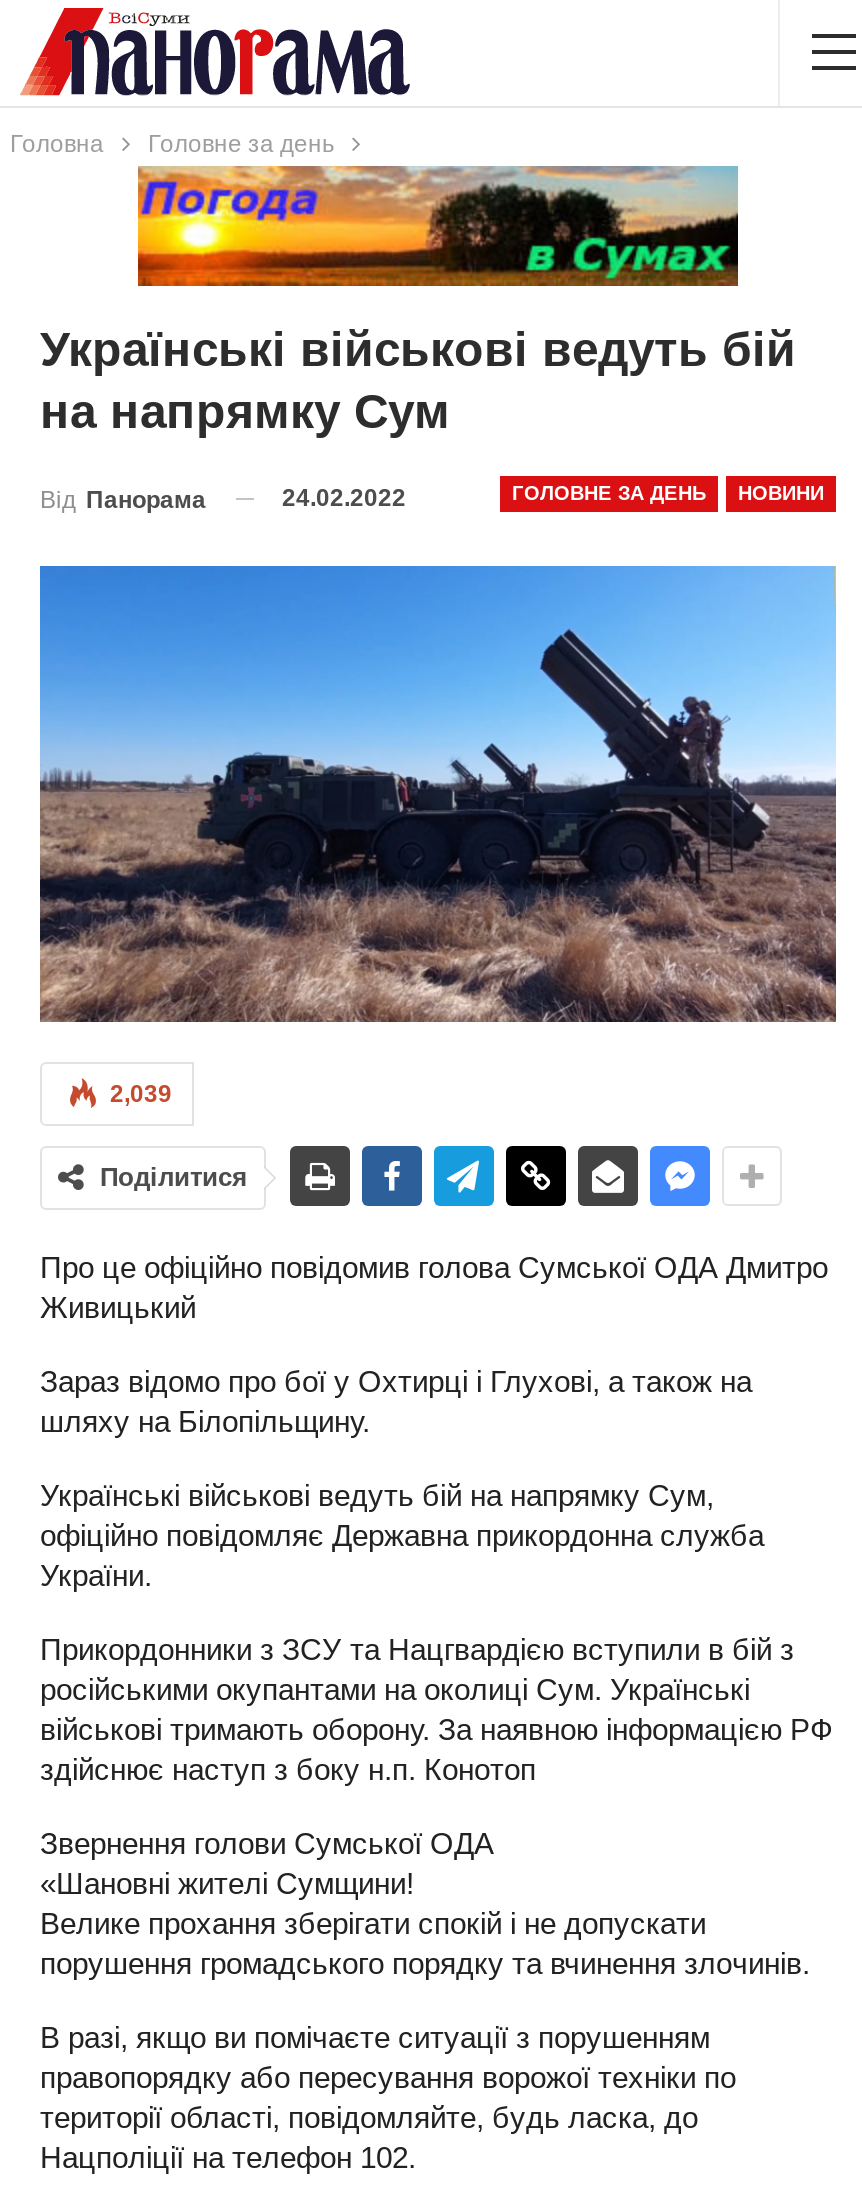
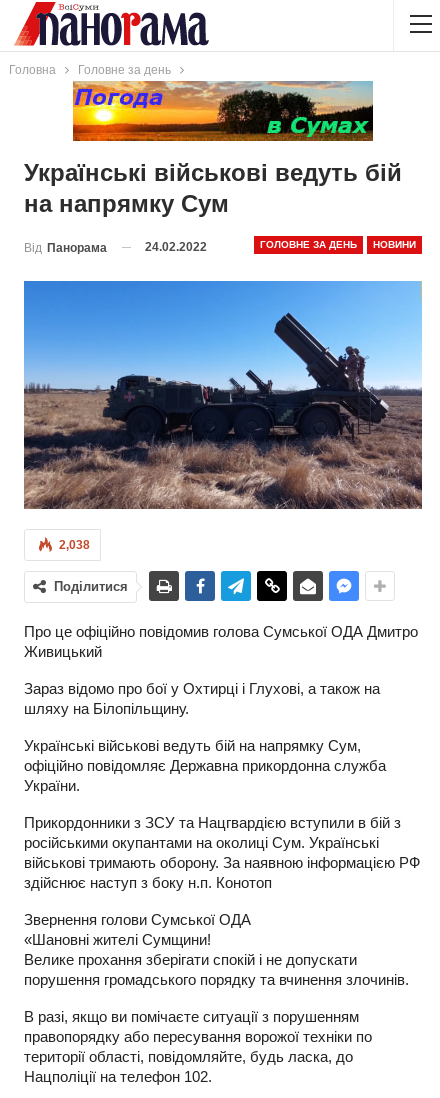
- 2,039
+ 2,038
